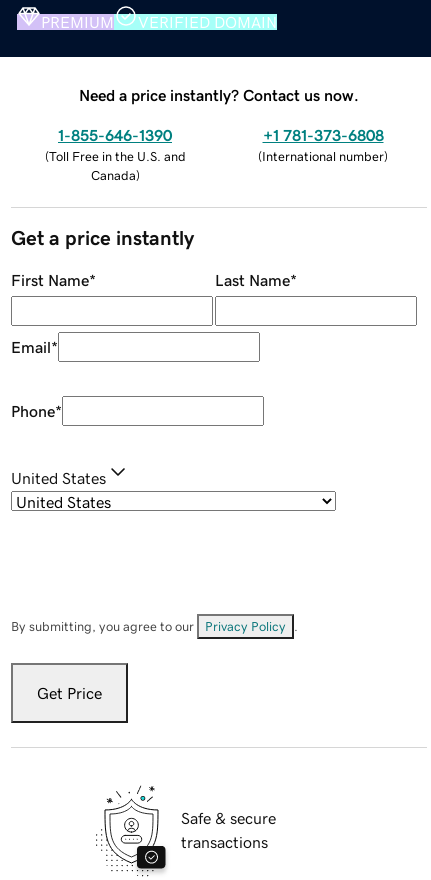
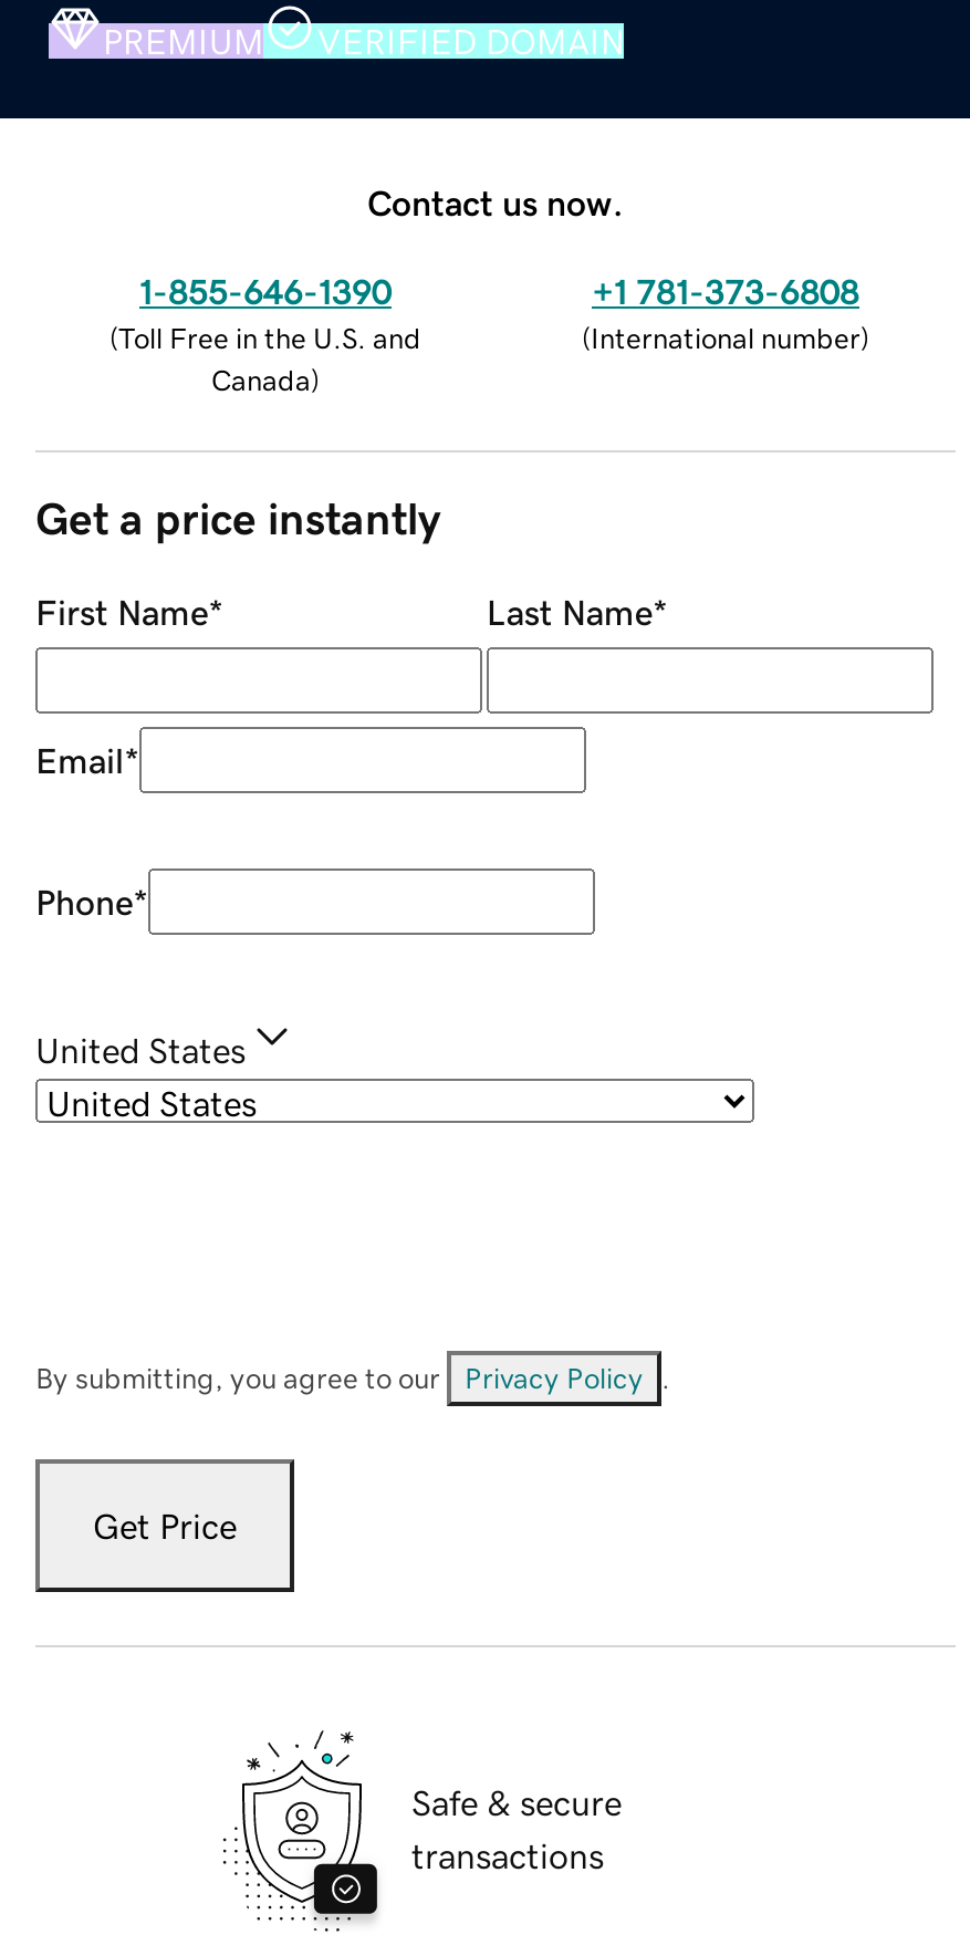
- Need a price instantly? Contact us now.
+ Contact us now.
